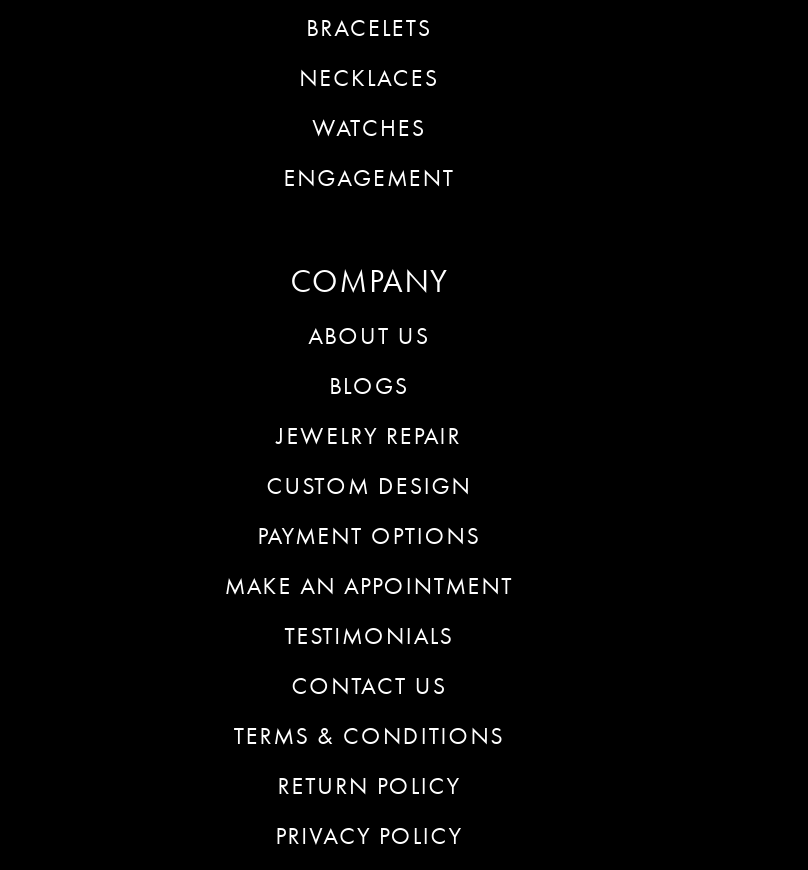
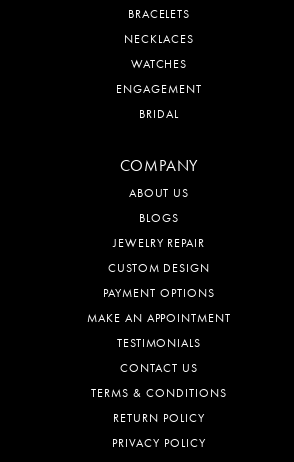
+ BRIDAL
